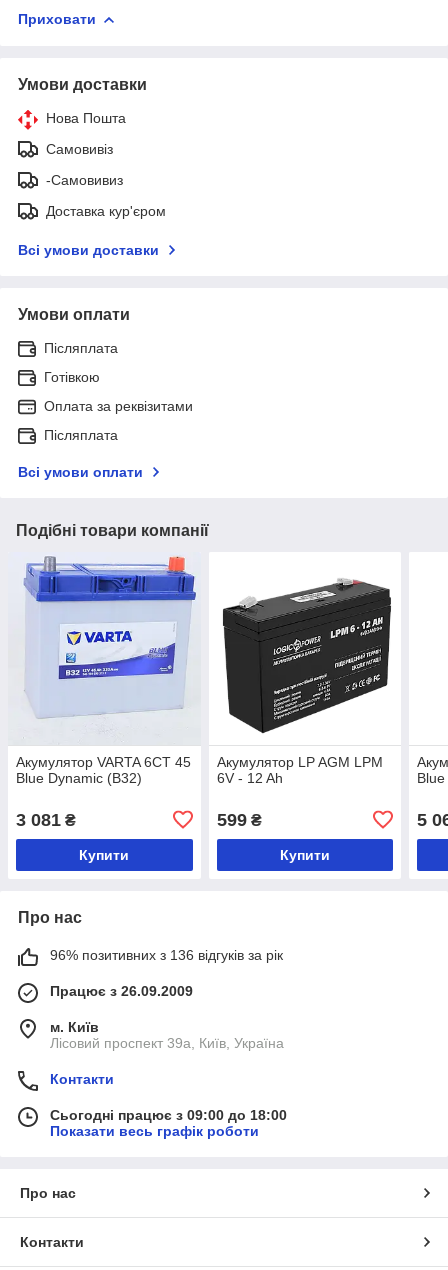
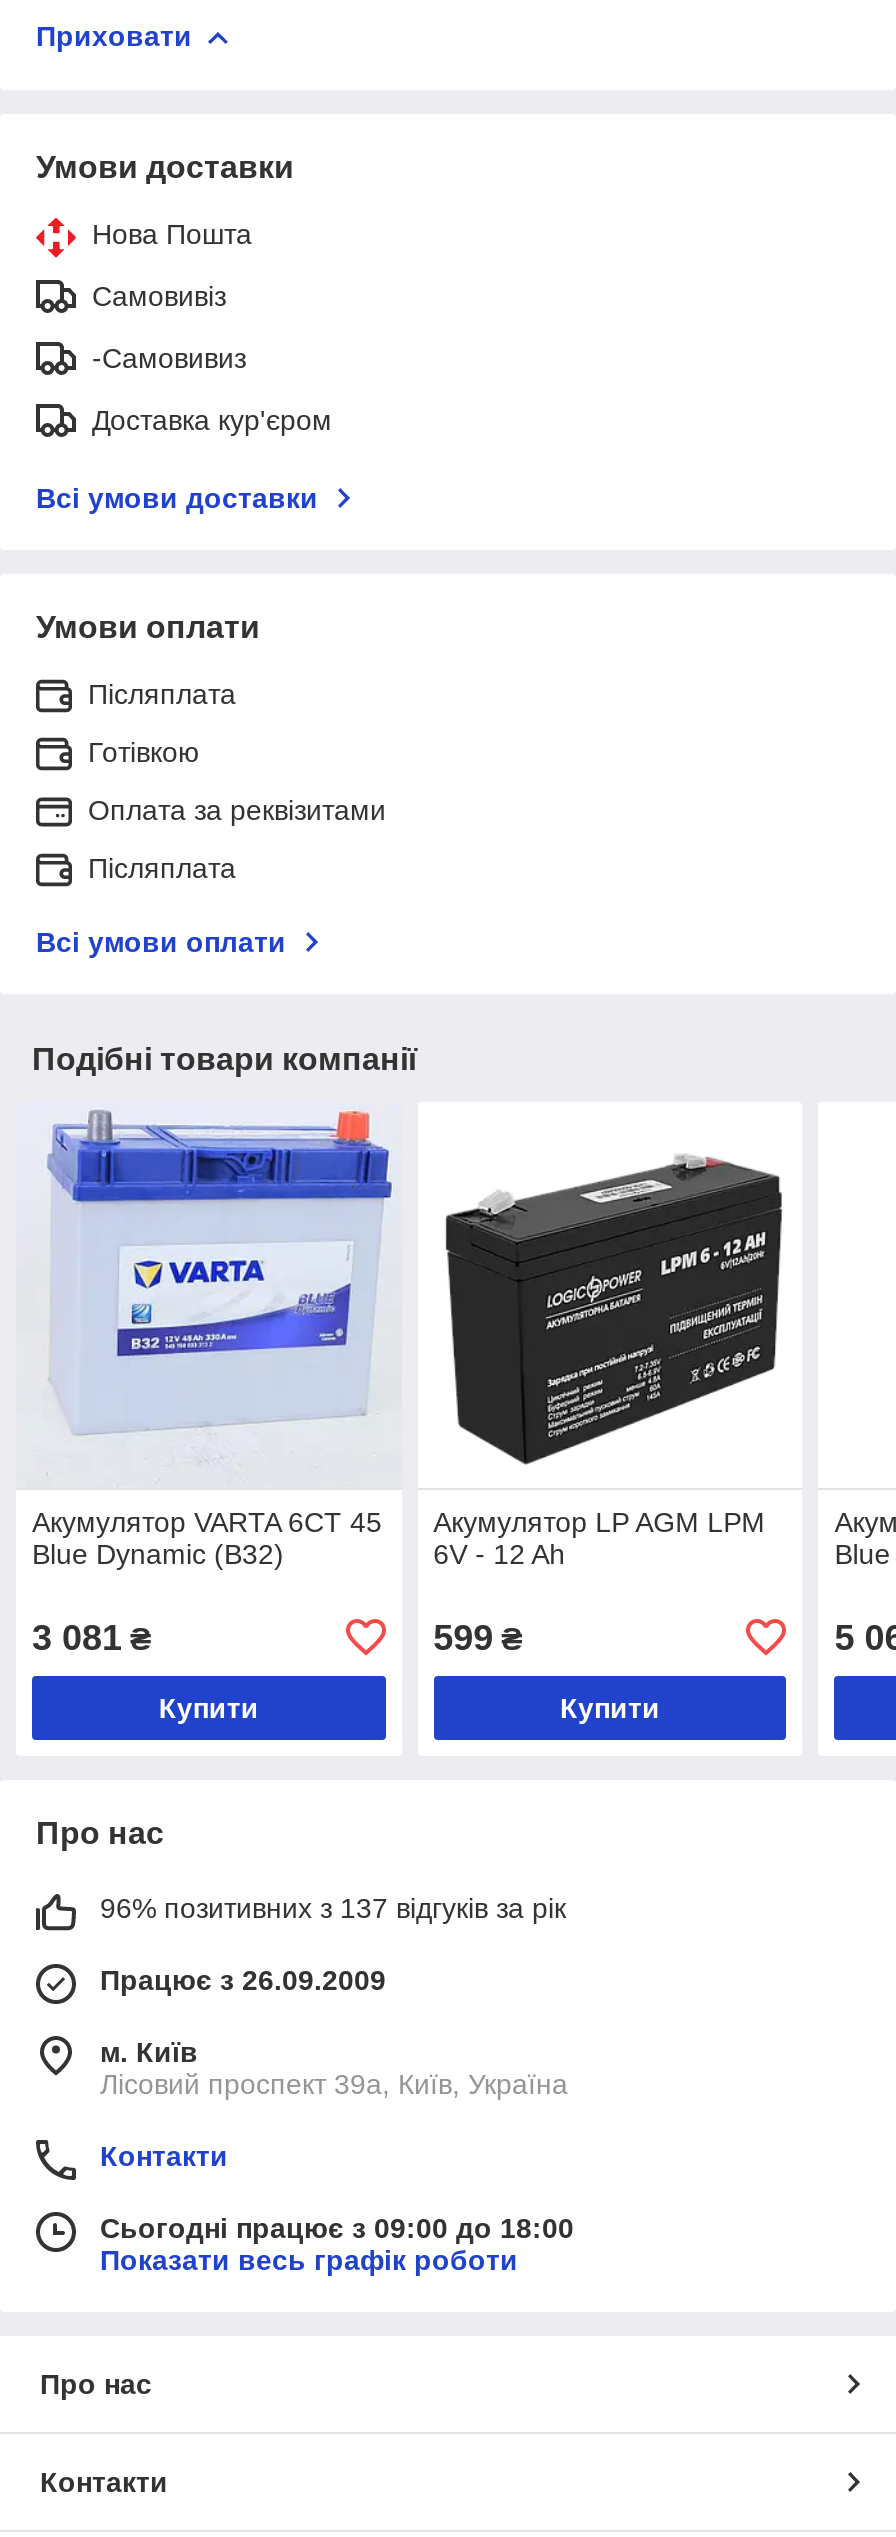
- 96% позитивних з 136 відгуків за рік
+ 96% позитивних з 137 відгуків за рік
